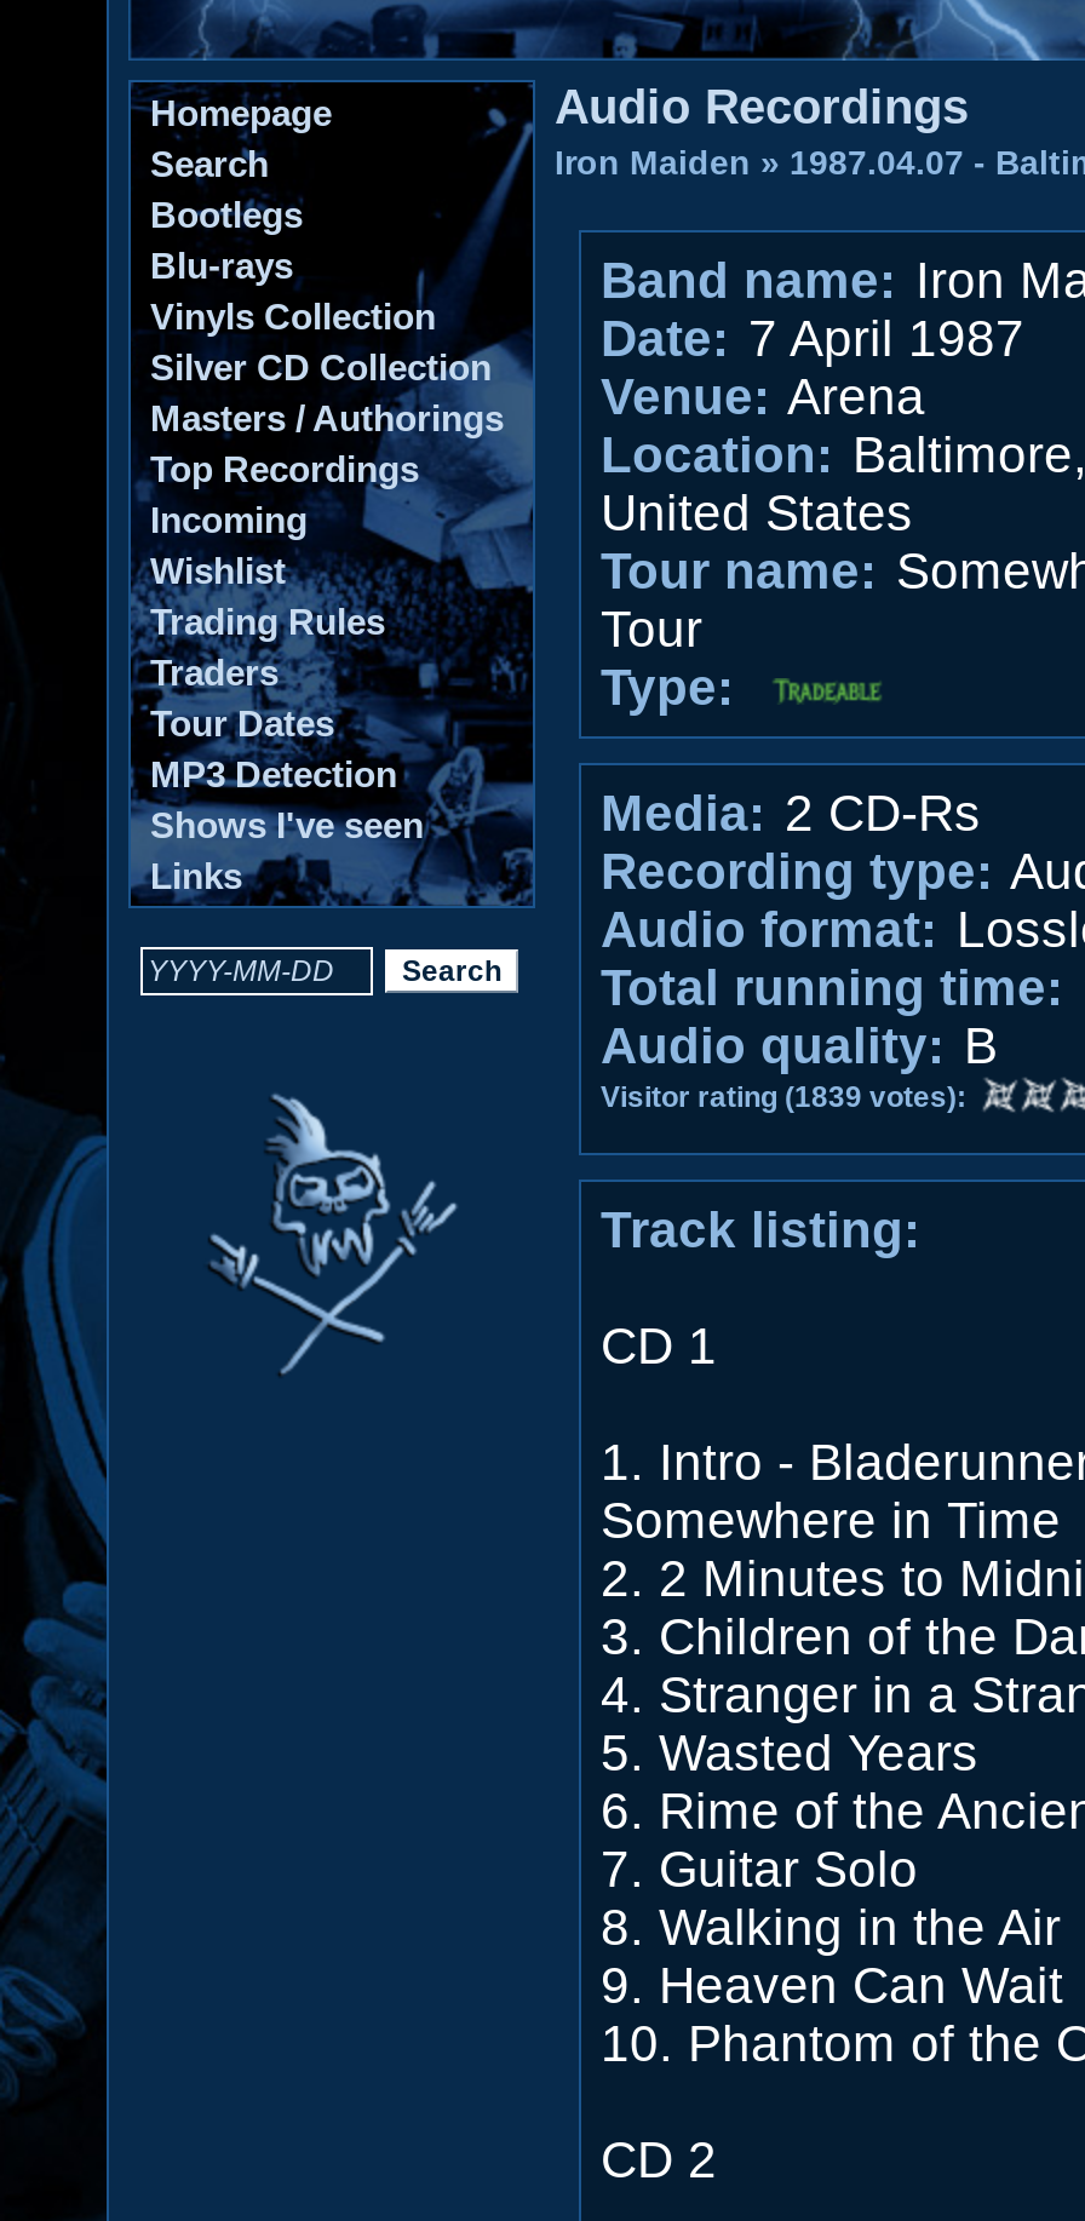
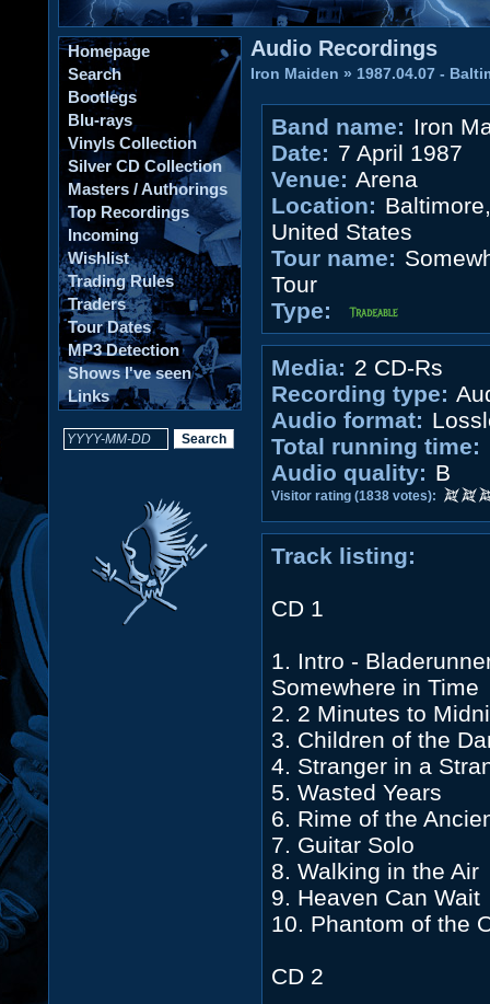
- [image]
+ [image]

- Visitor rating (1839 votes):
+ Visitor rating (1838 votes):
